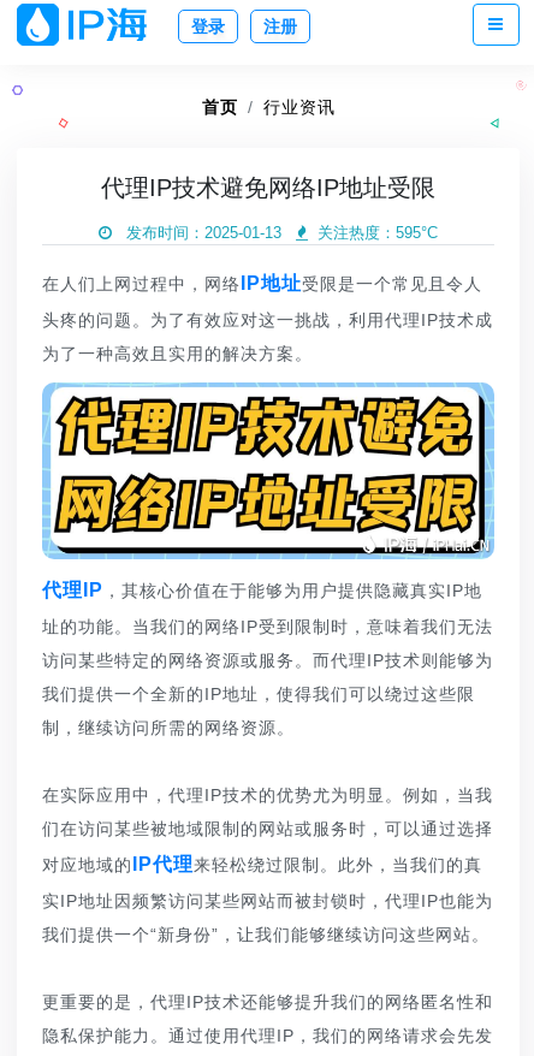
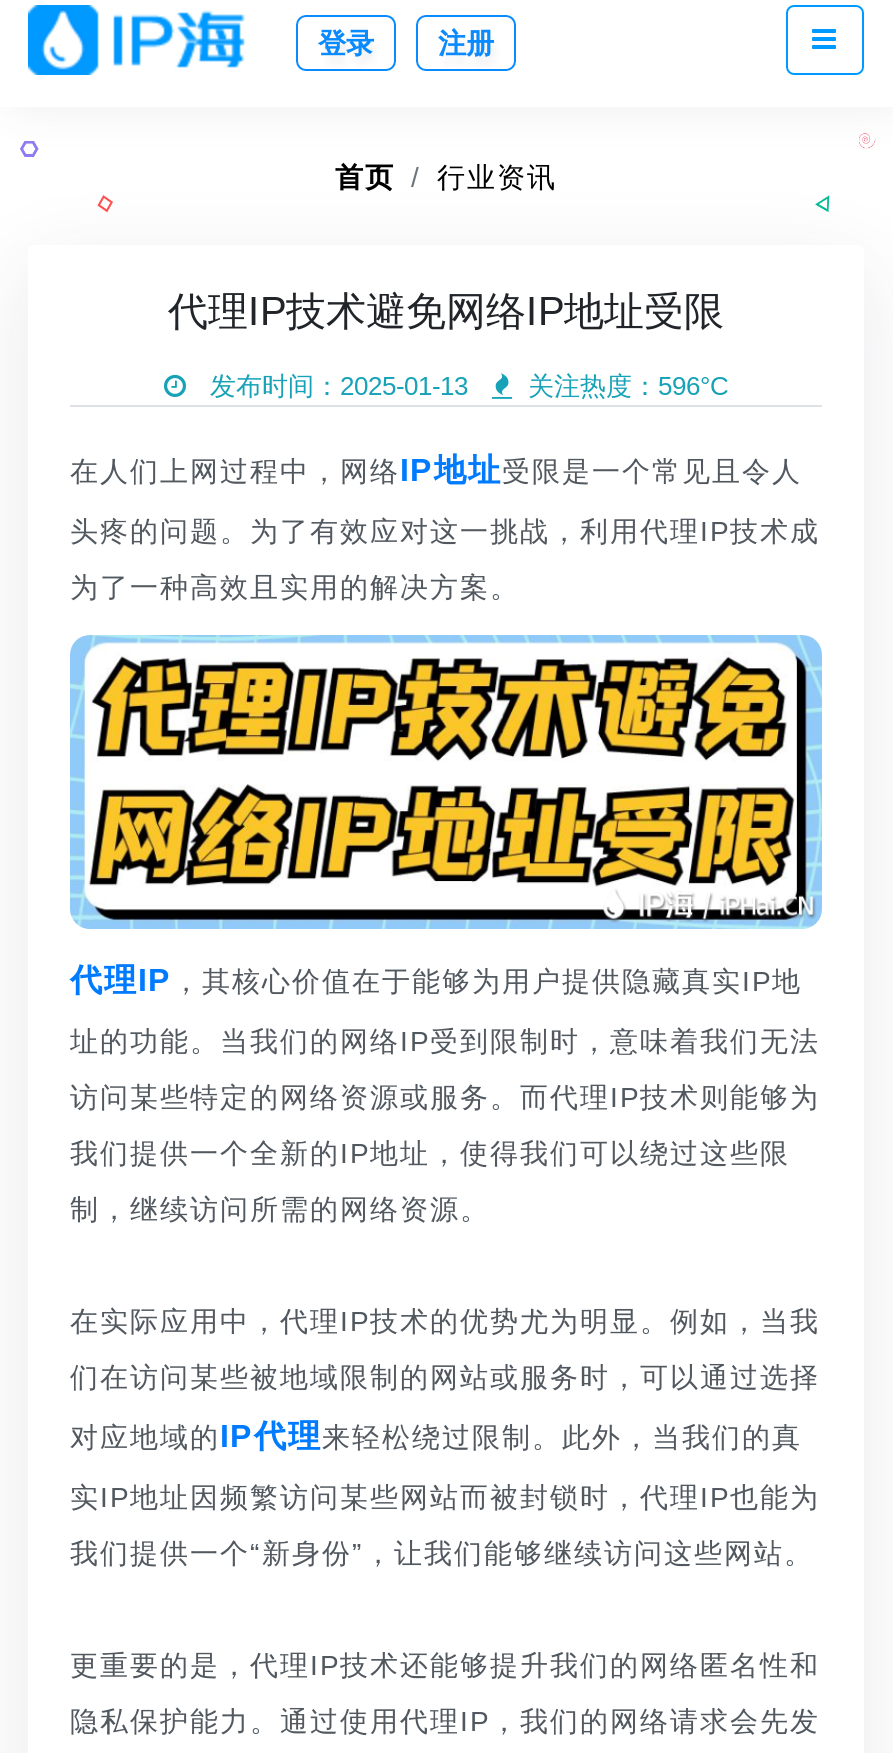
- 发布时间：2025-01-13 关注热度：595°C
+ 发布时间：2025-01-13 关注热度：596°C
